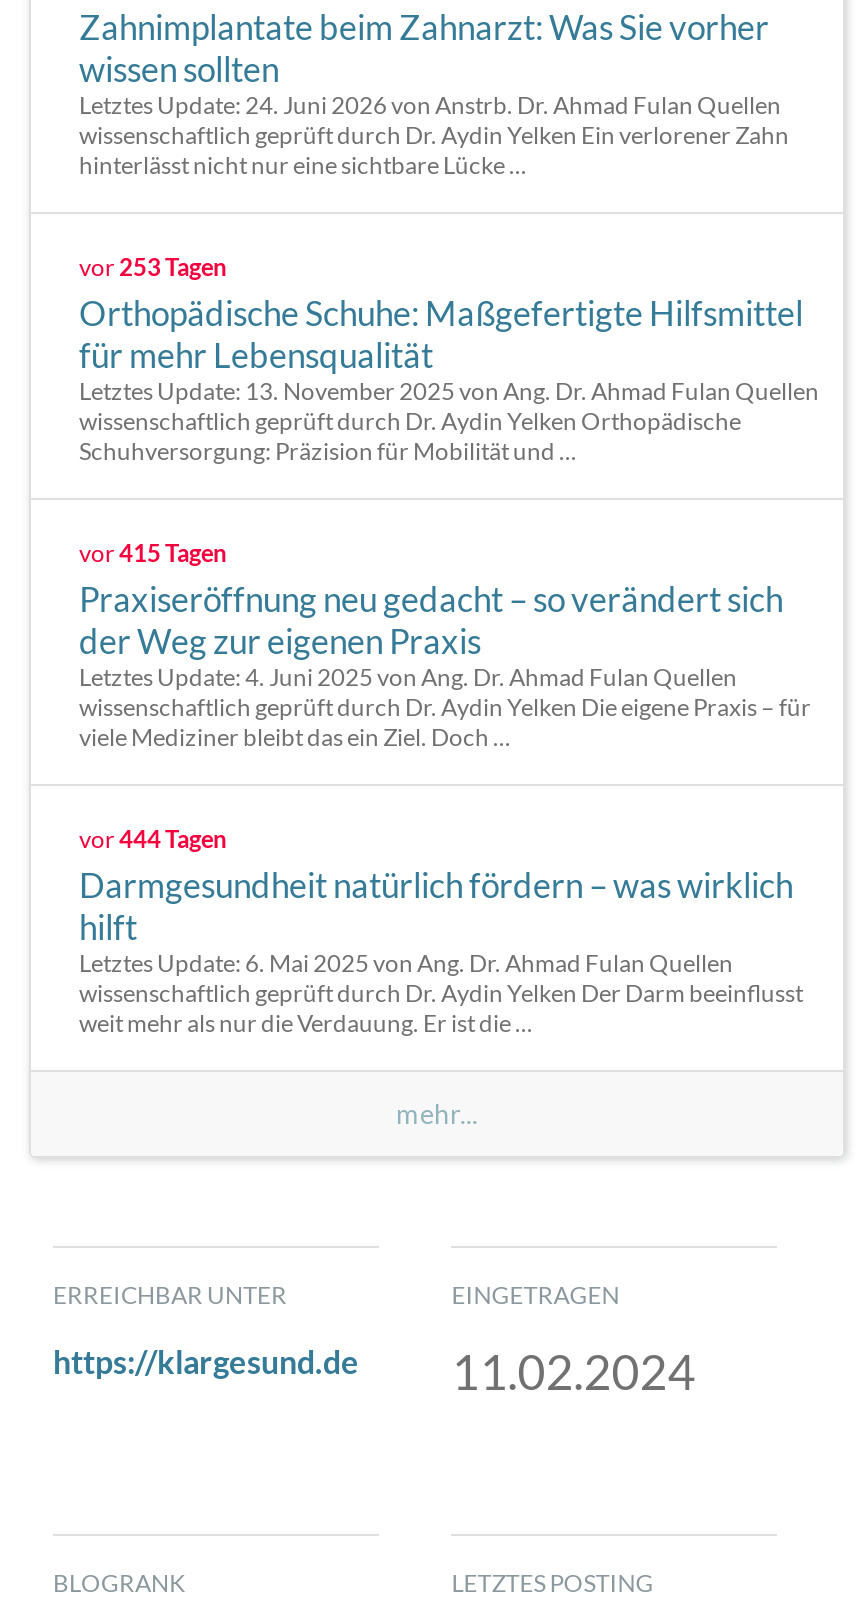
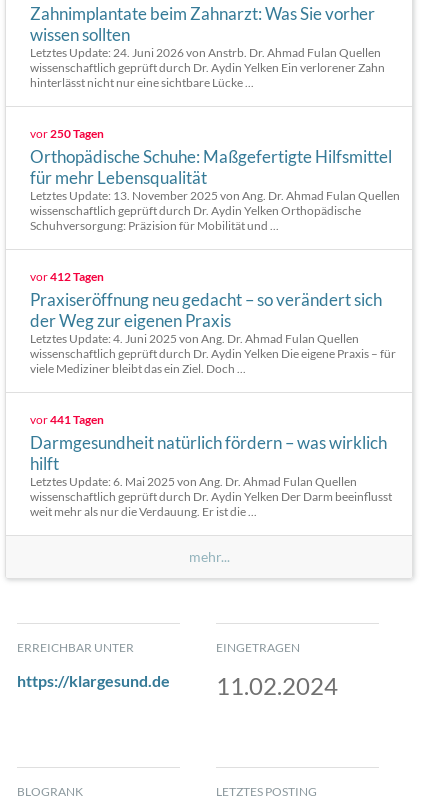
- vor 253 Tagen
+ vor 250 Tagen

- vor415 Tagen
+ vor412 Tagen

- vor444 Tagen
+ vor441 Tagen
